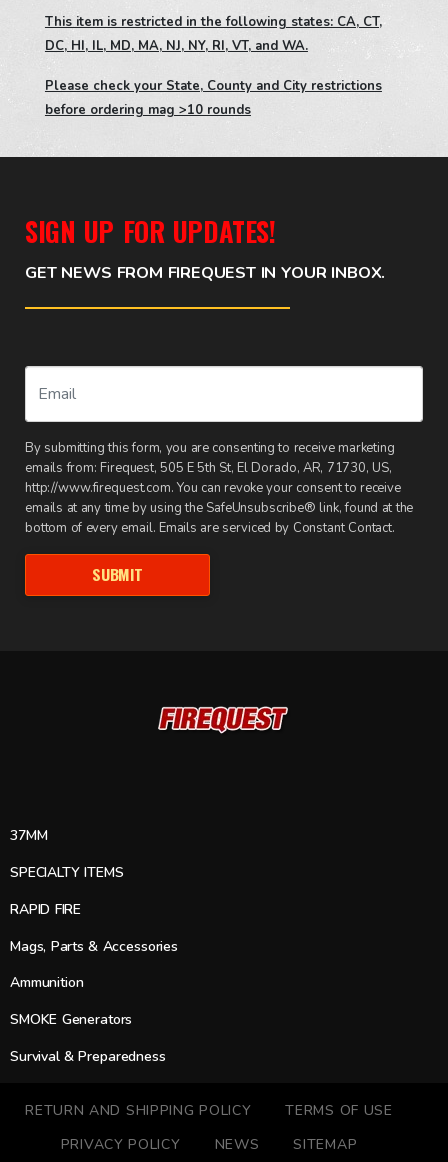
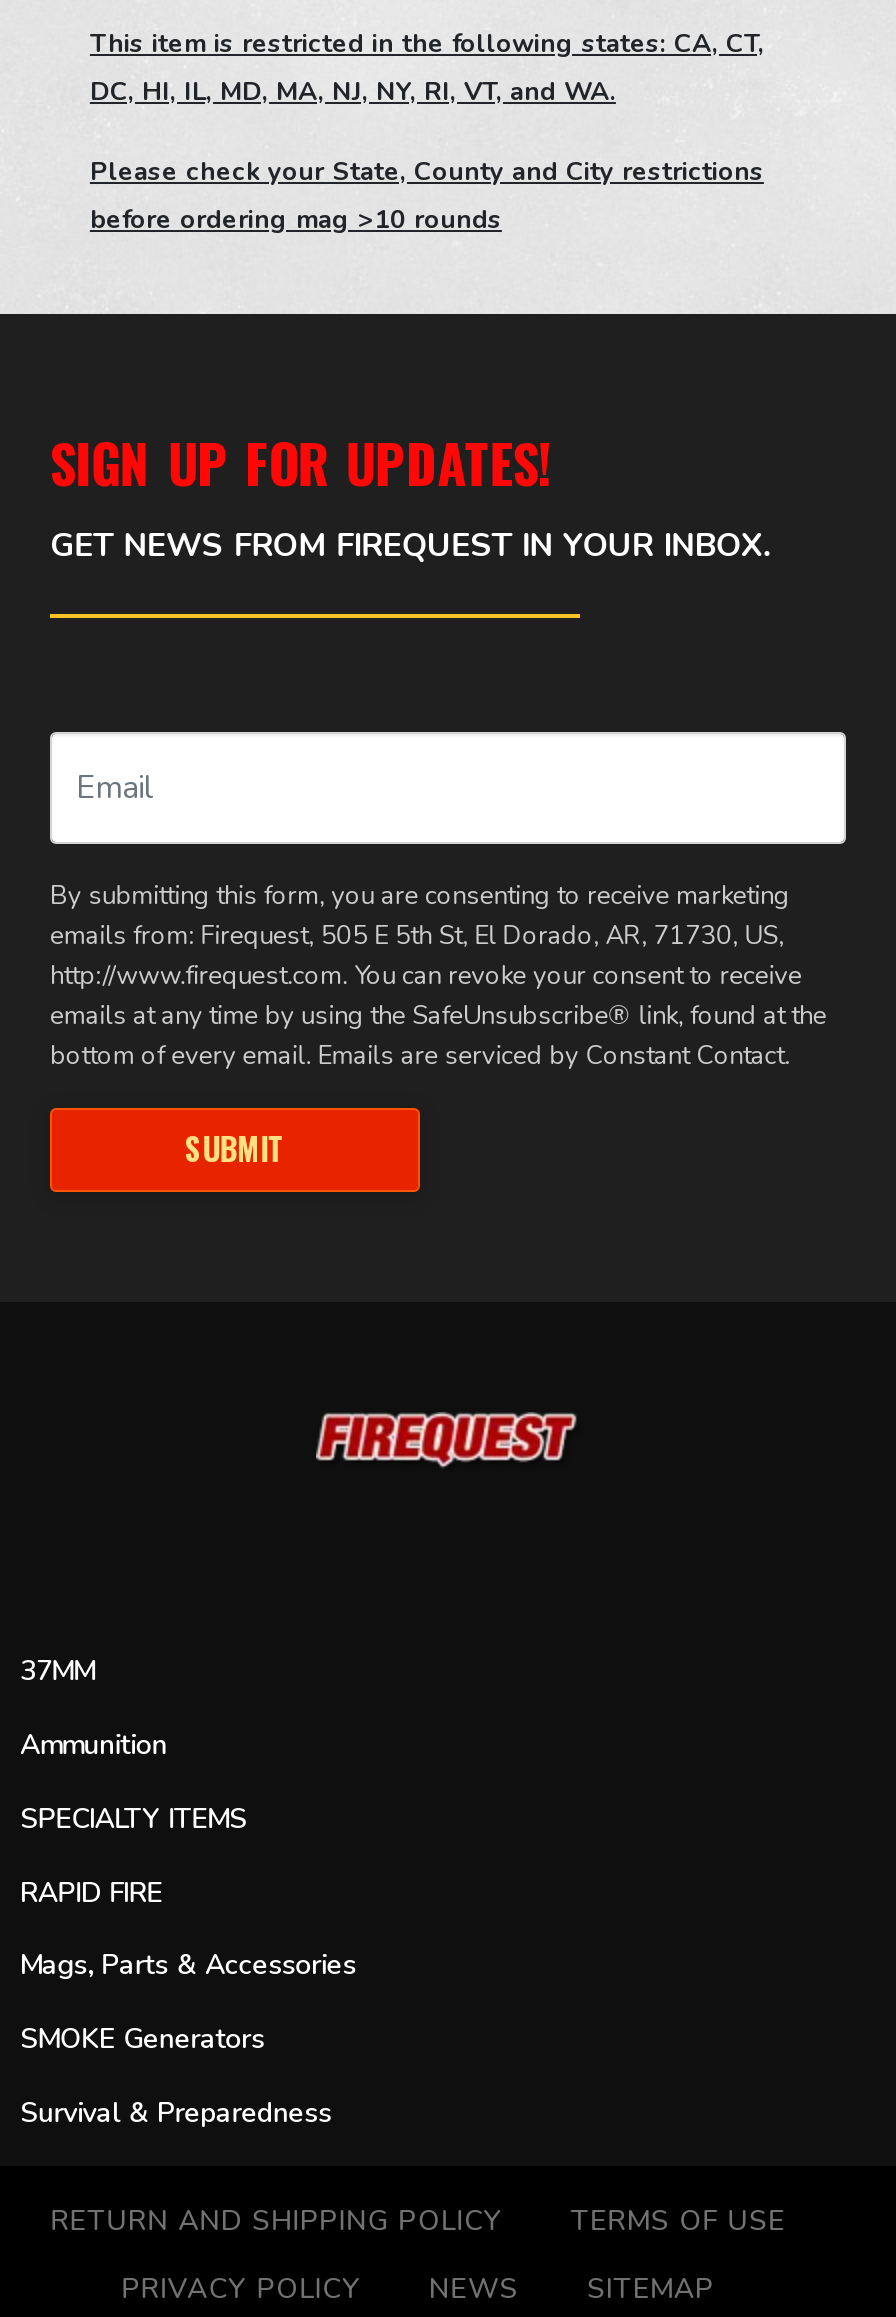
moved down: SPECIALTY ITEMS | RAPID FIRE | Mags, Parts & Accessories

moved up: Ammunition
